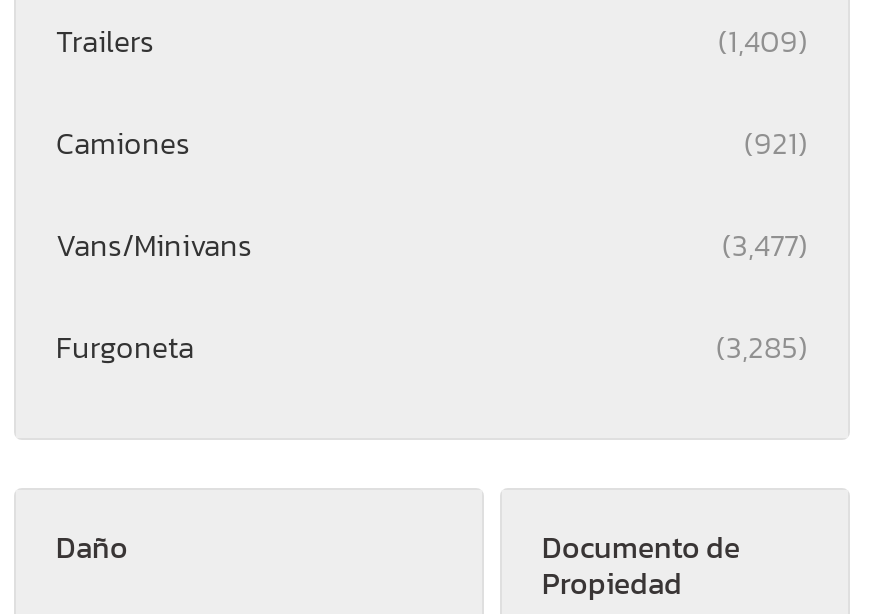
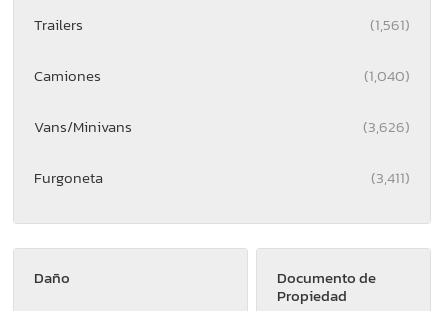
- (1,409)
+ (1,561)

- (921)
+ (1,040)

- (3,477)
+ (3,626)

- (3,285)
+ (3,411)
